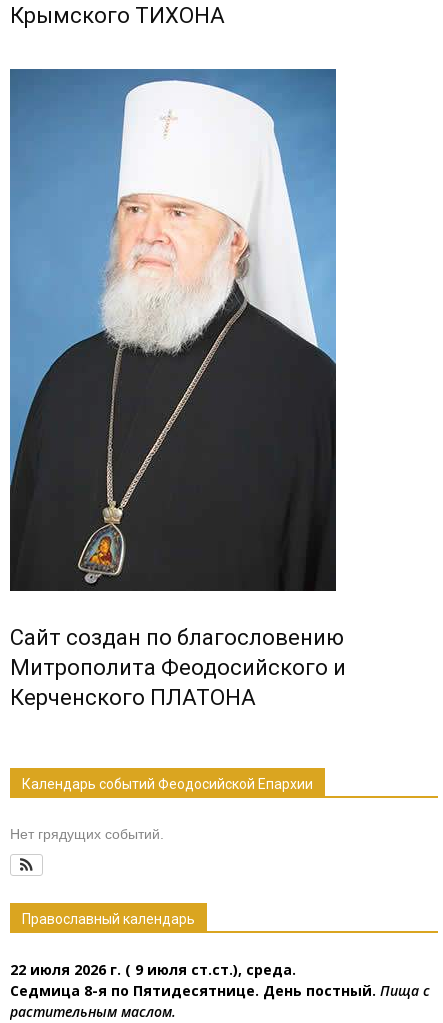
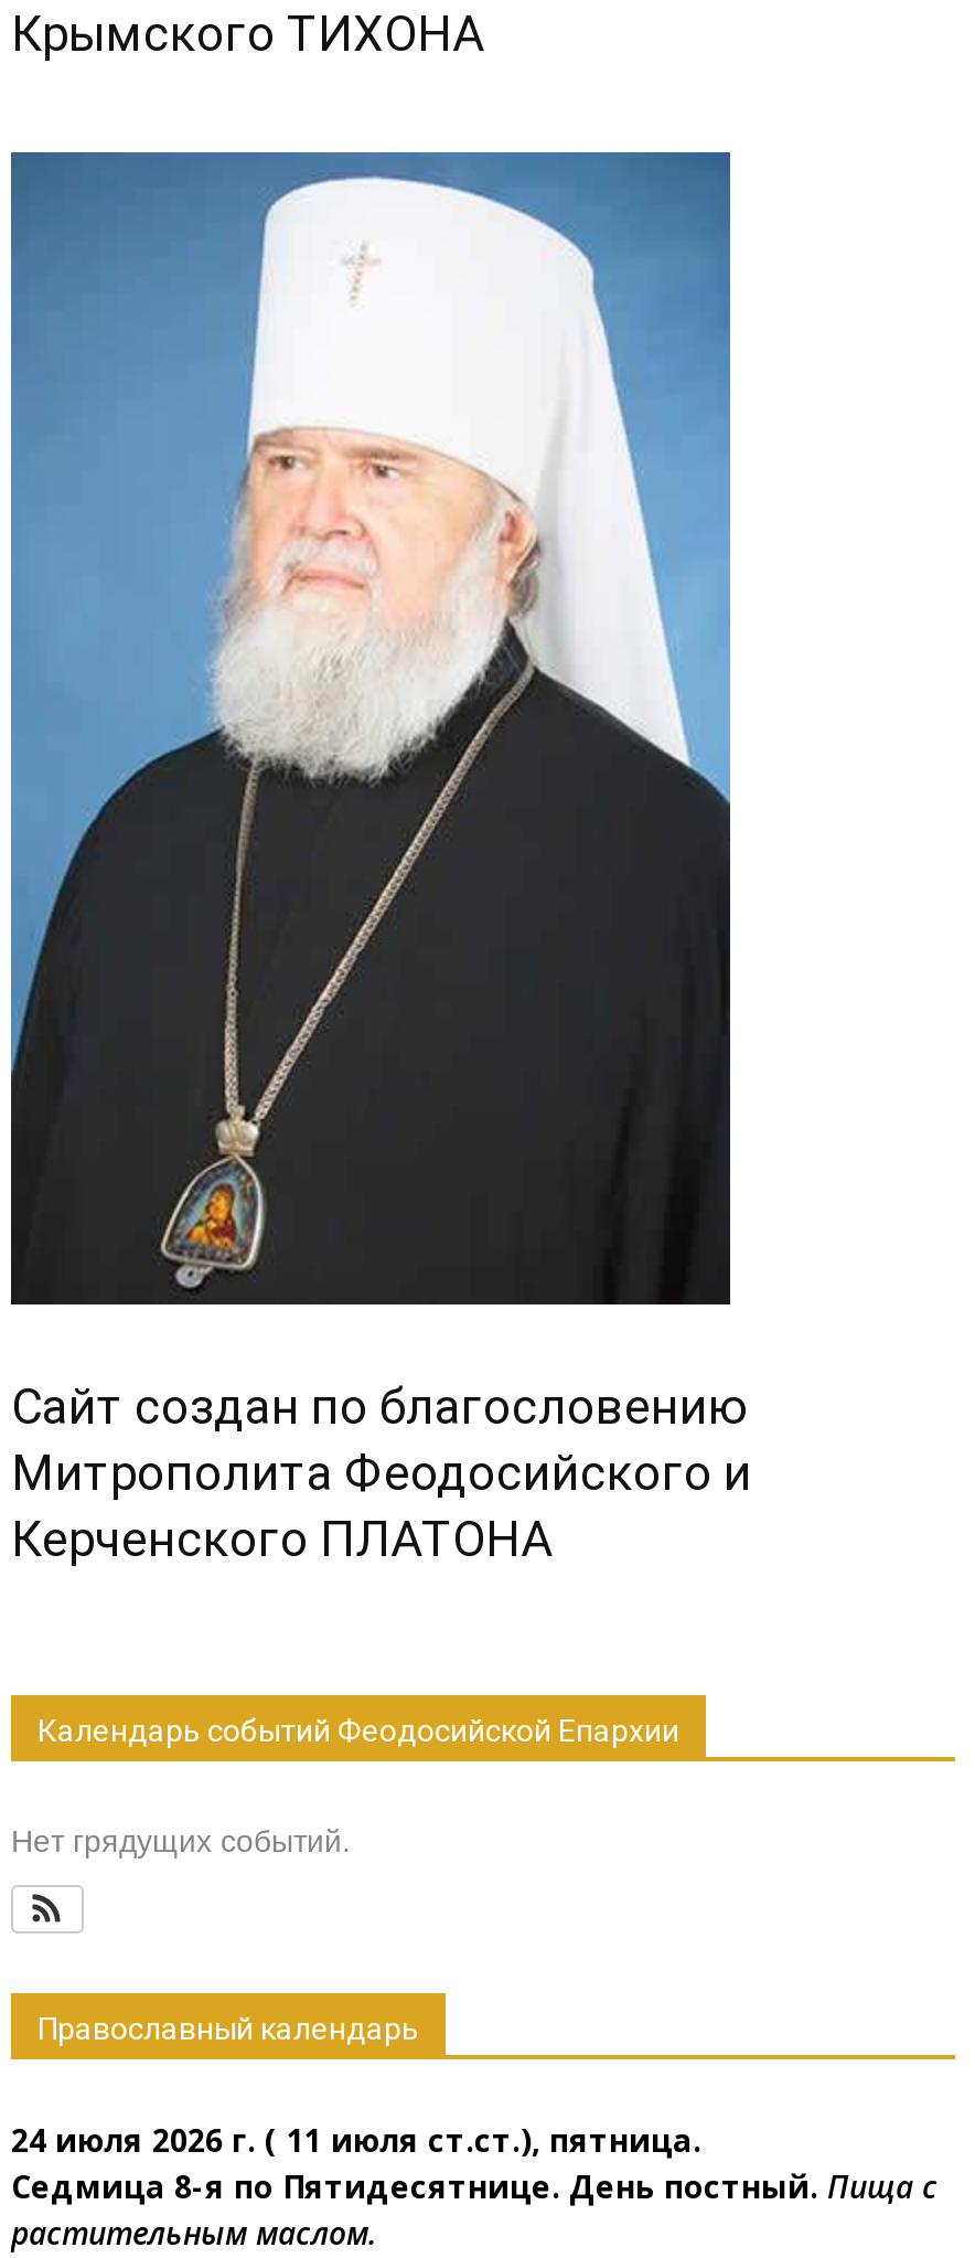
- 22 июля 2026 г. ( 9 июля ст.ст.), среда.
+ 24 июля 2026 г. ( 11 июля ст.ст.), пятница.
